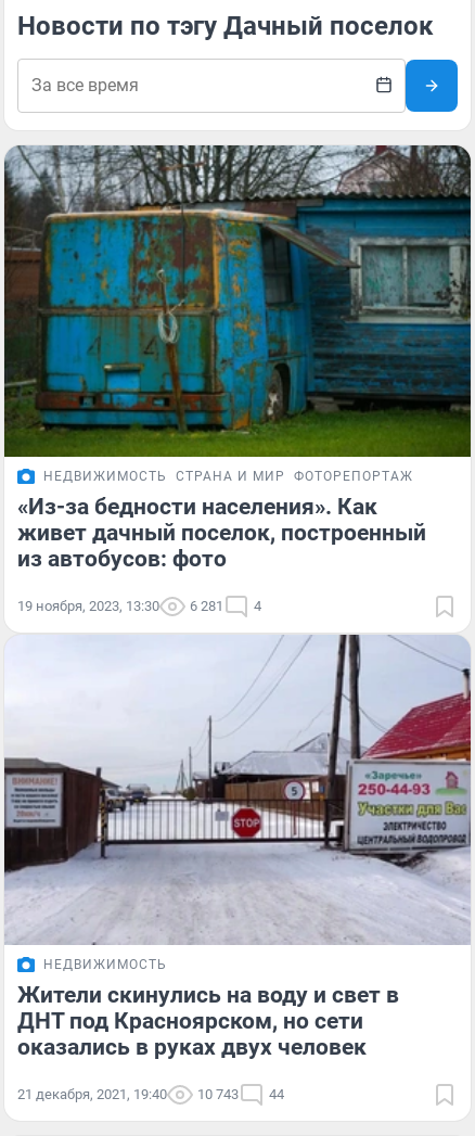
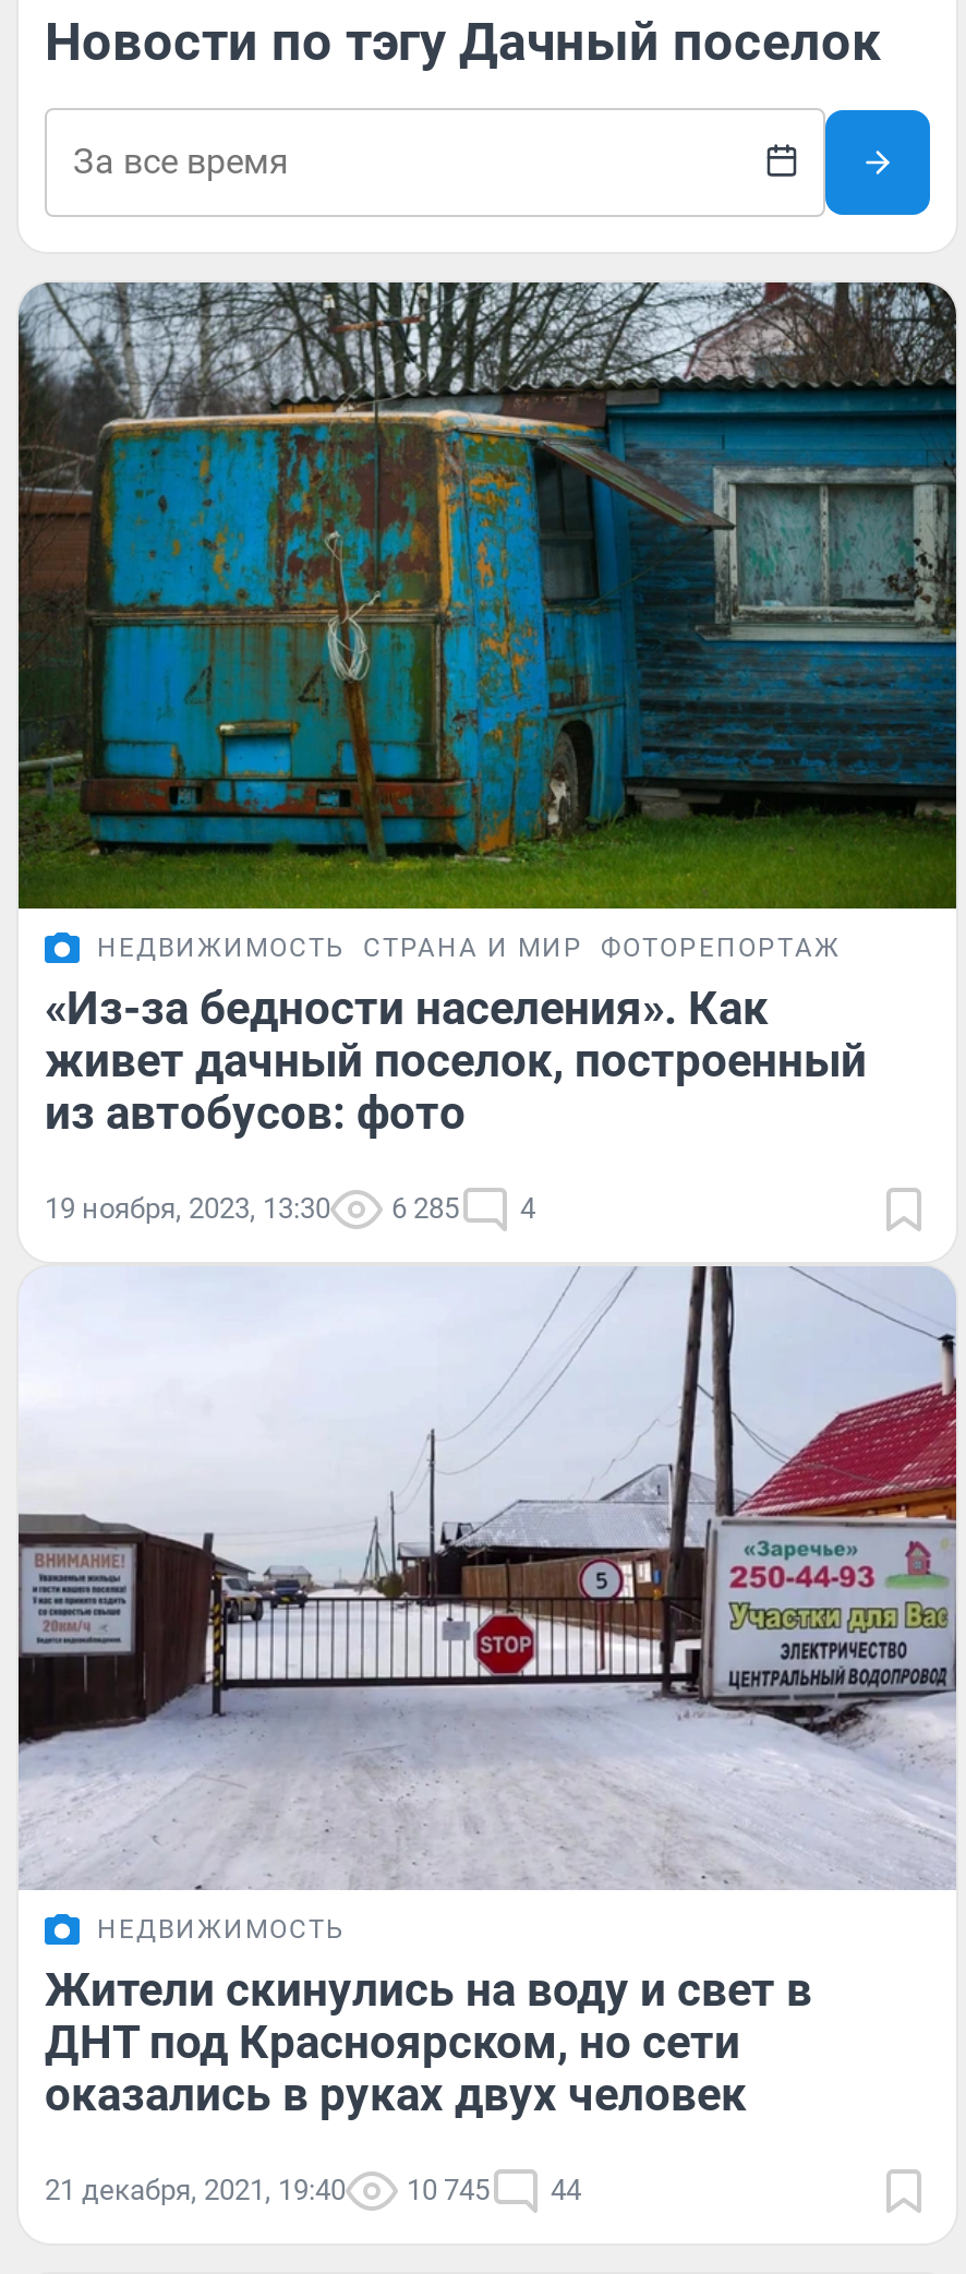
- 19 ноября, 2023, 13:30 6 281 4
+ 19 ноября, 2023, 13:30 6 285 4

- 21 декабря, 2021, 19:40 10 743 44
+ 21 декабря, 2021, 19:40 10 745 44
